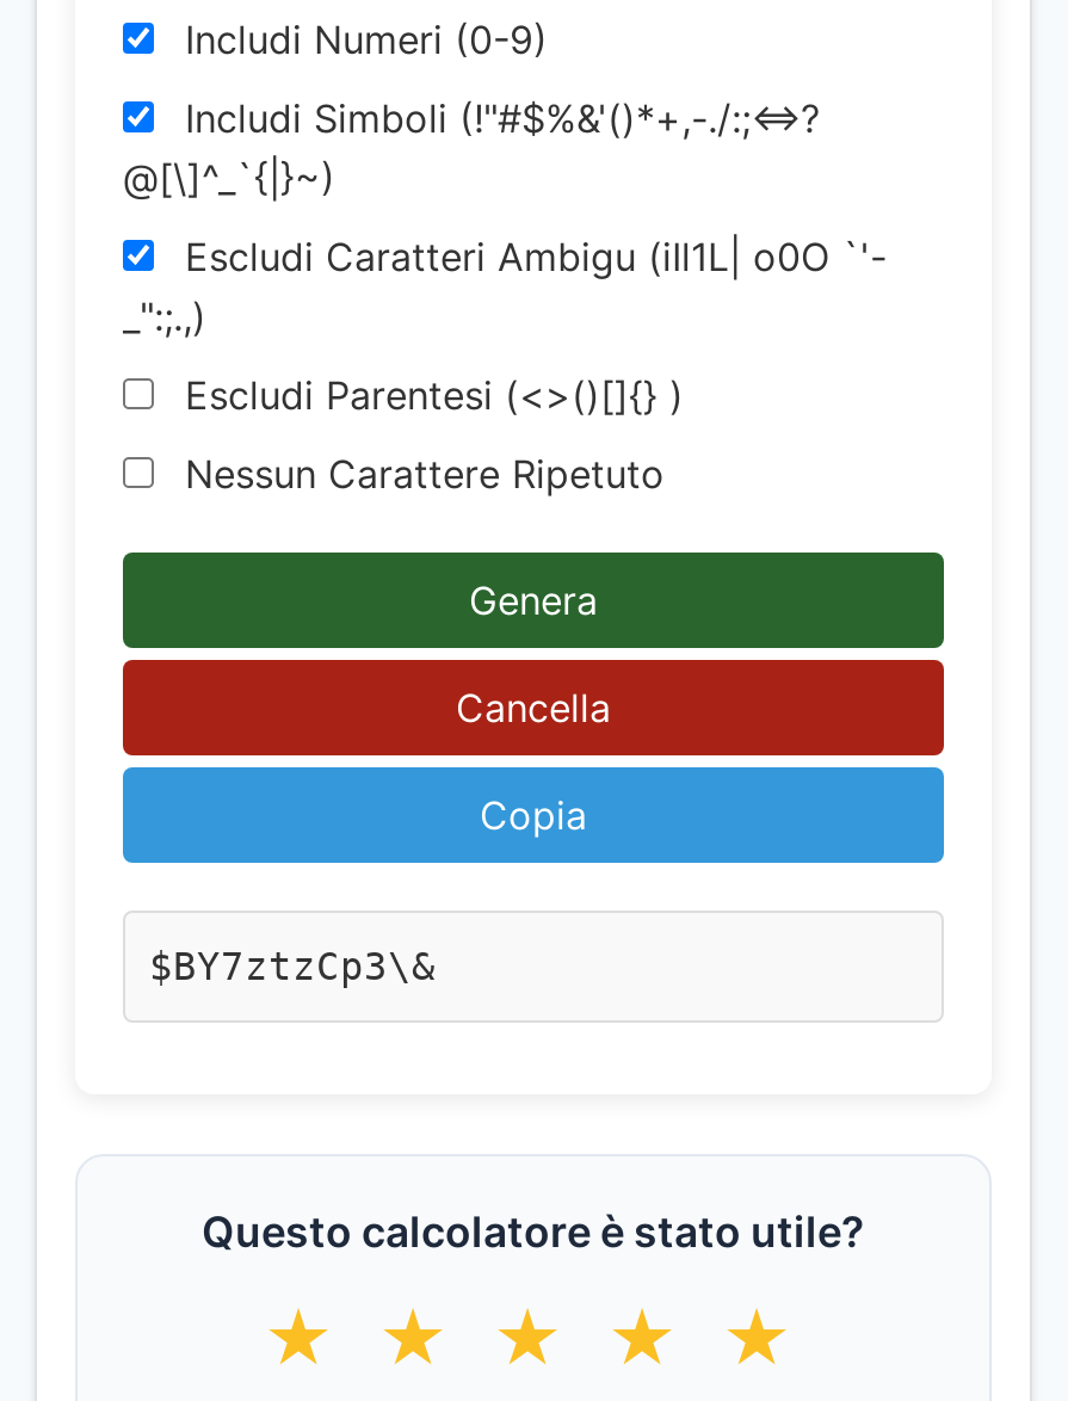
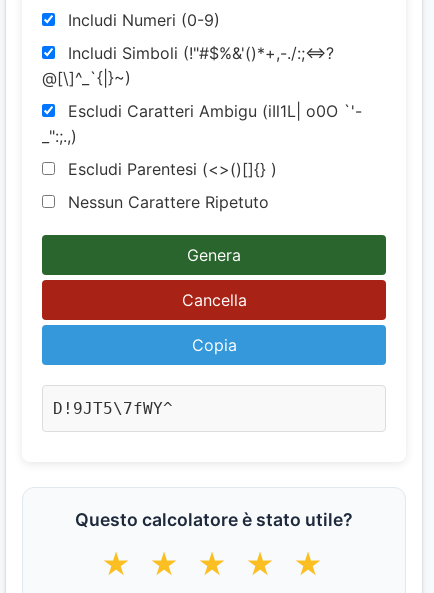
- $BY7ztzCp3\&
+ D!9JT5\7fWY^
